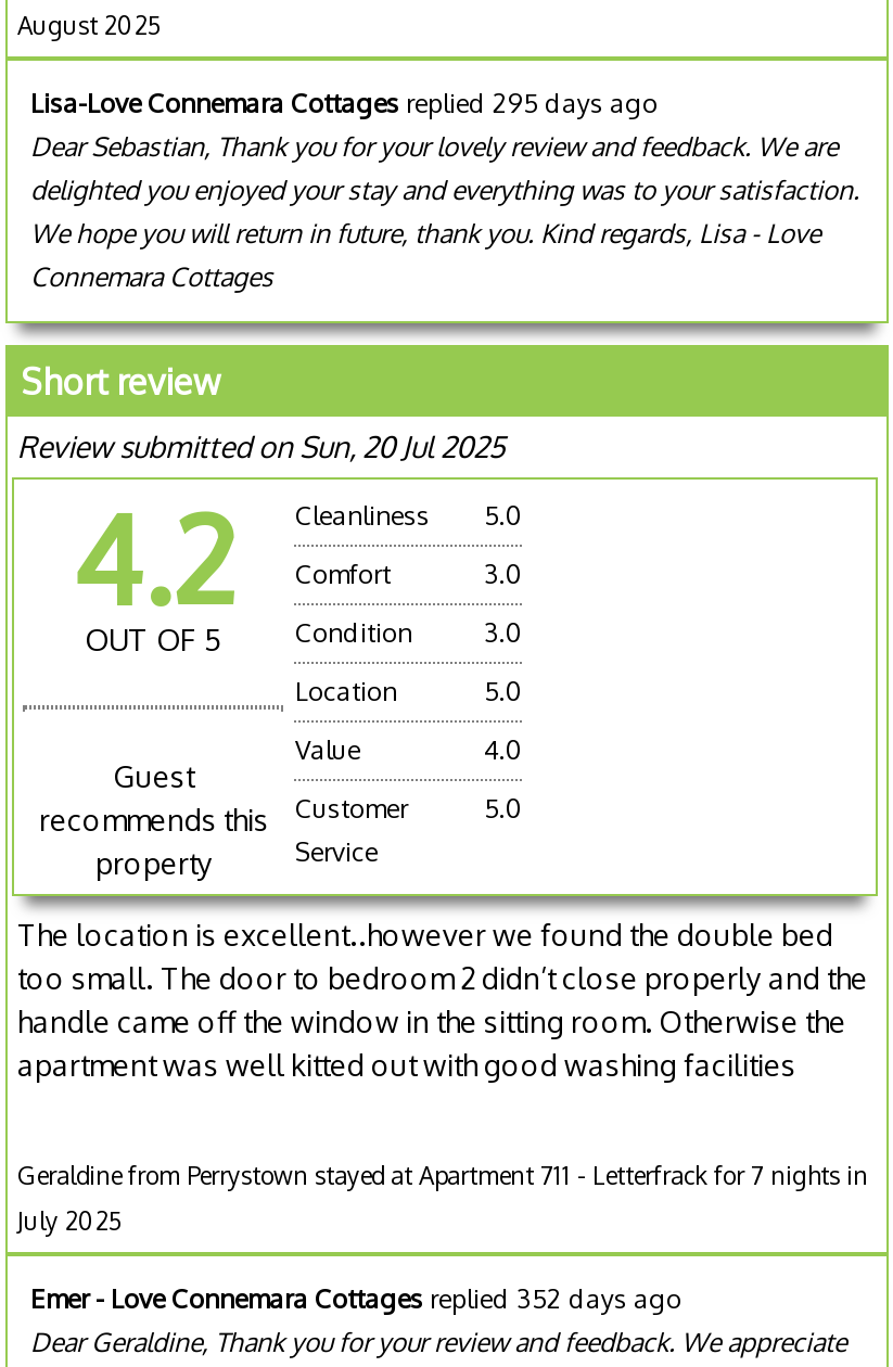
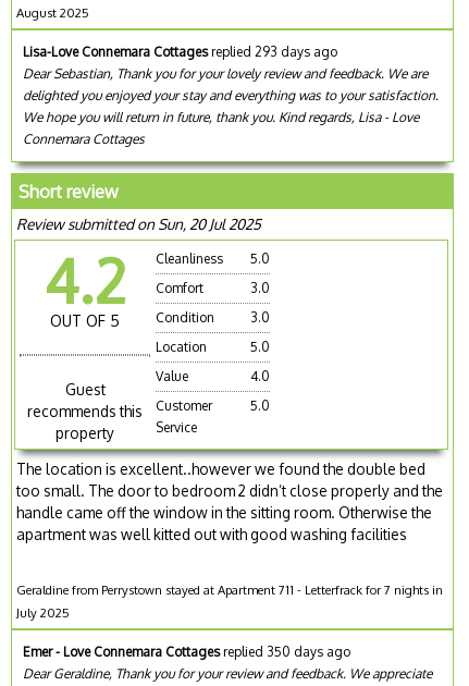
- Lisa-Love Connemara Cottages replied 295 days ago
+ Lisa-Love Connemara Cottages replied 293 days ago

- Emer - Love Connemara Cottages replied 352 days ago
+ Emer - Love Connemara Cottages replied 350 days ago
